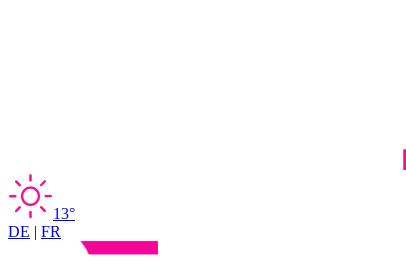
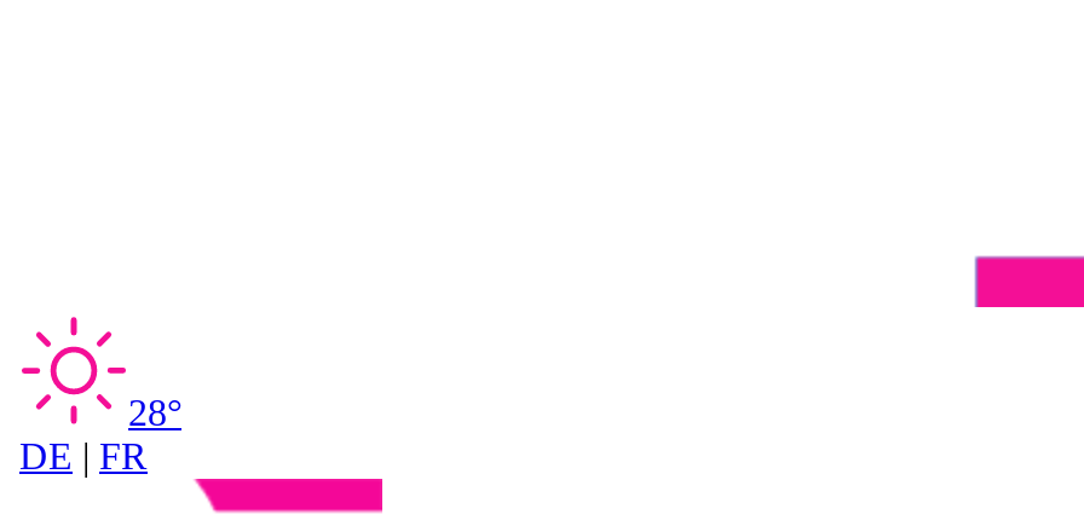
- 13°
+ 28°
